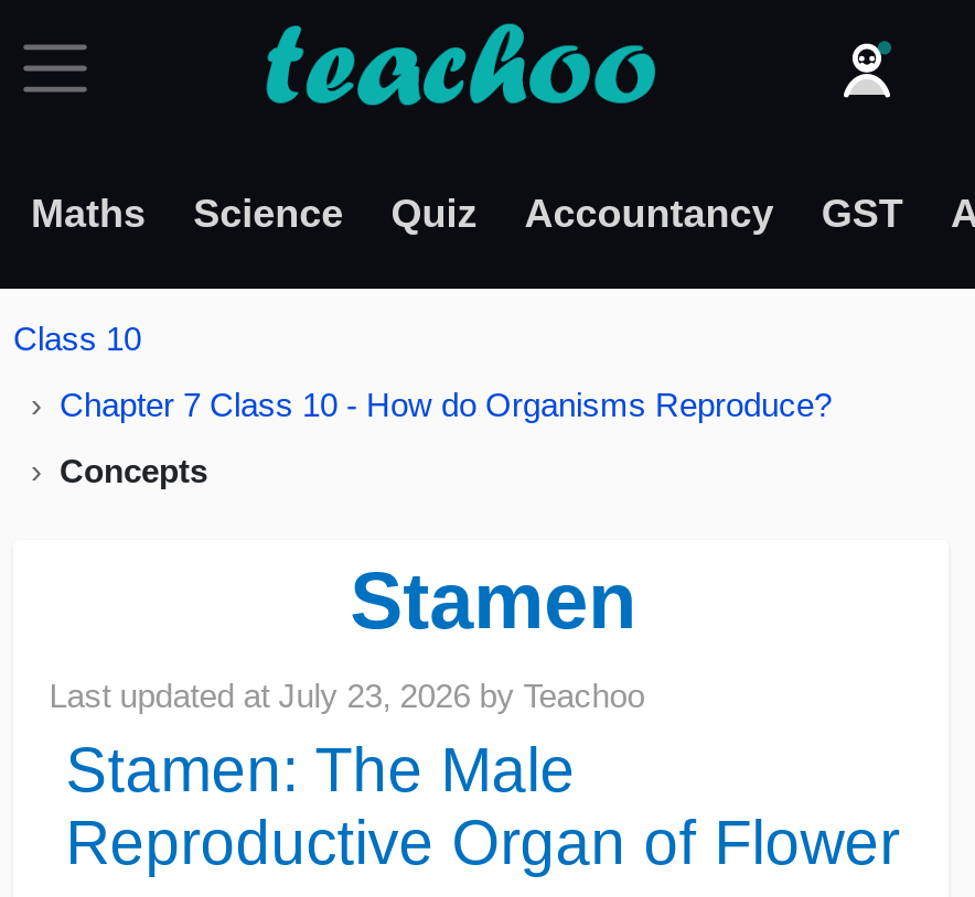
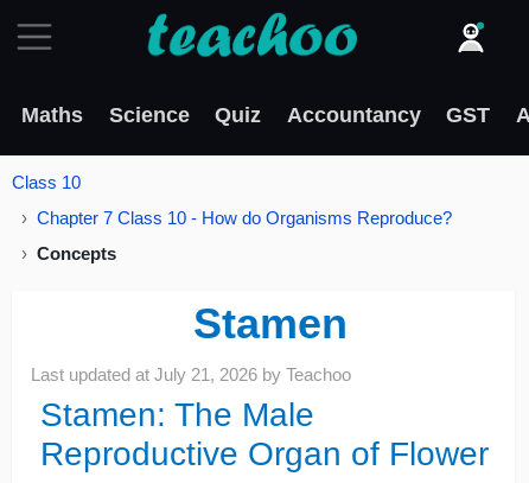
- Last updated at July 23, 2026 by Teachoo
+ Last updated at July 21, 2026 by Teachoo
